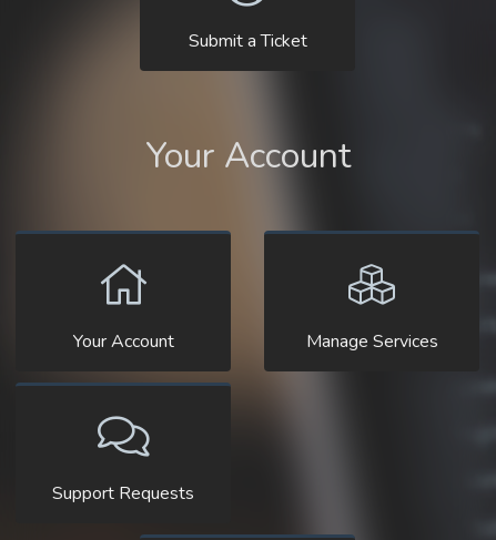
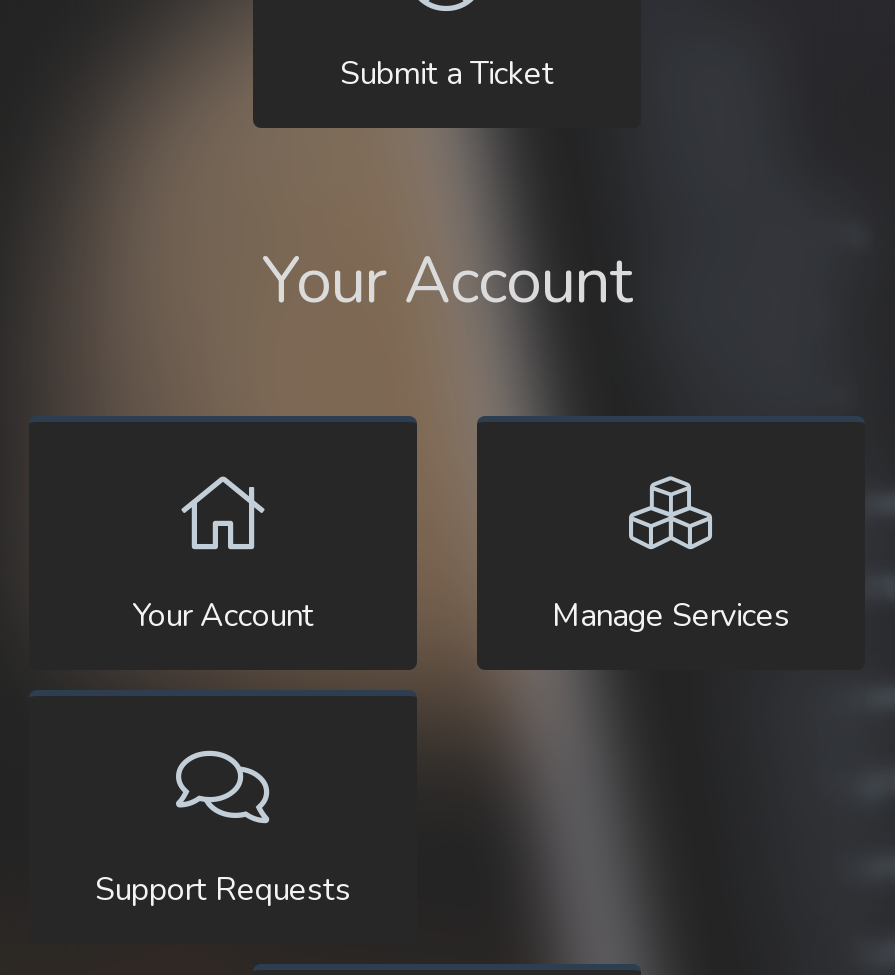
- [image]
+ [image]
